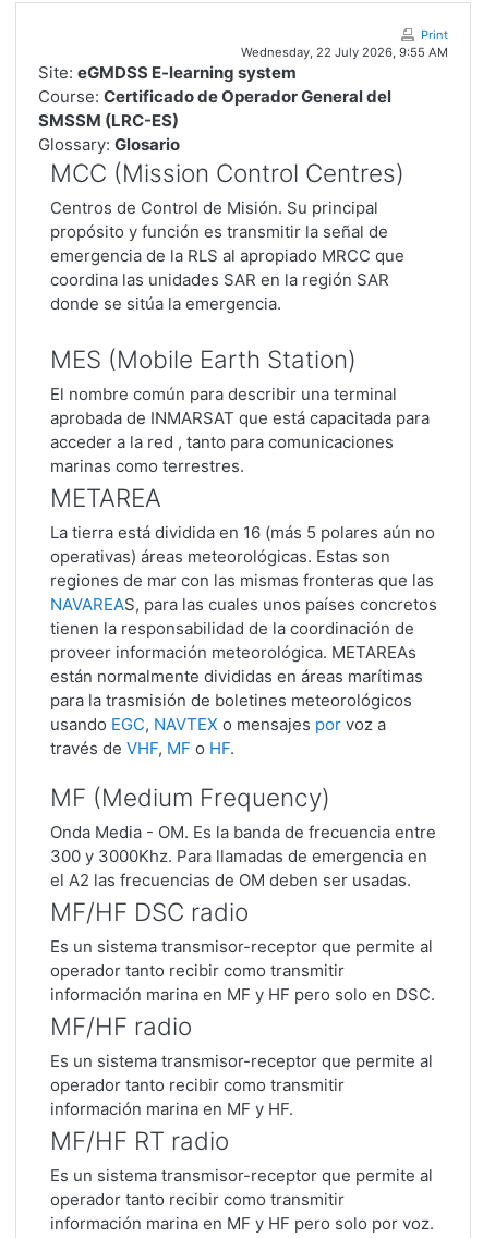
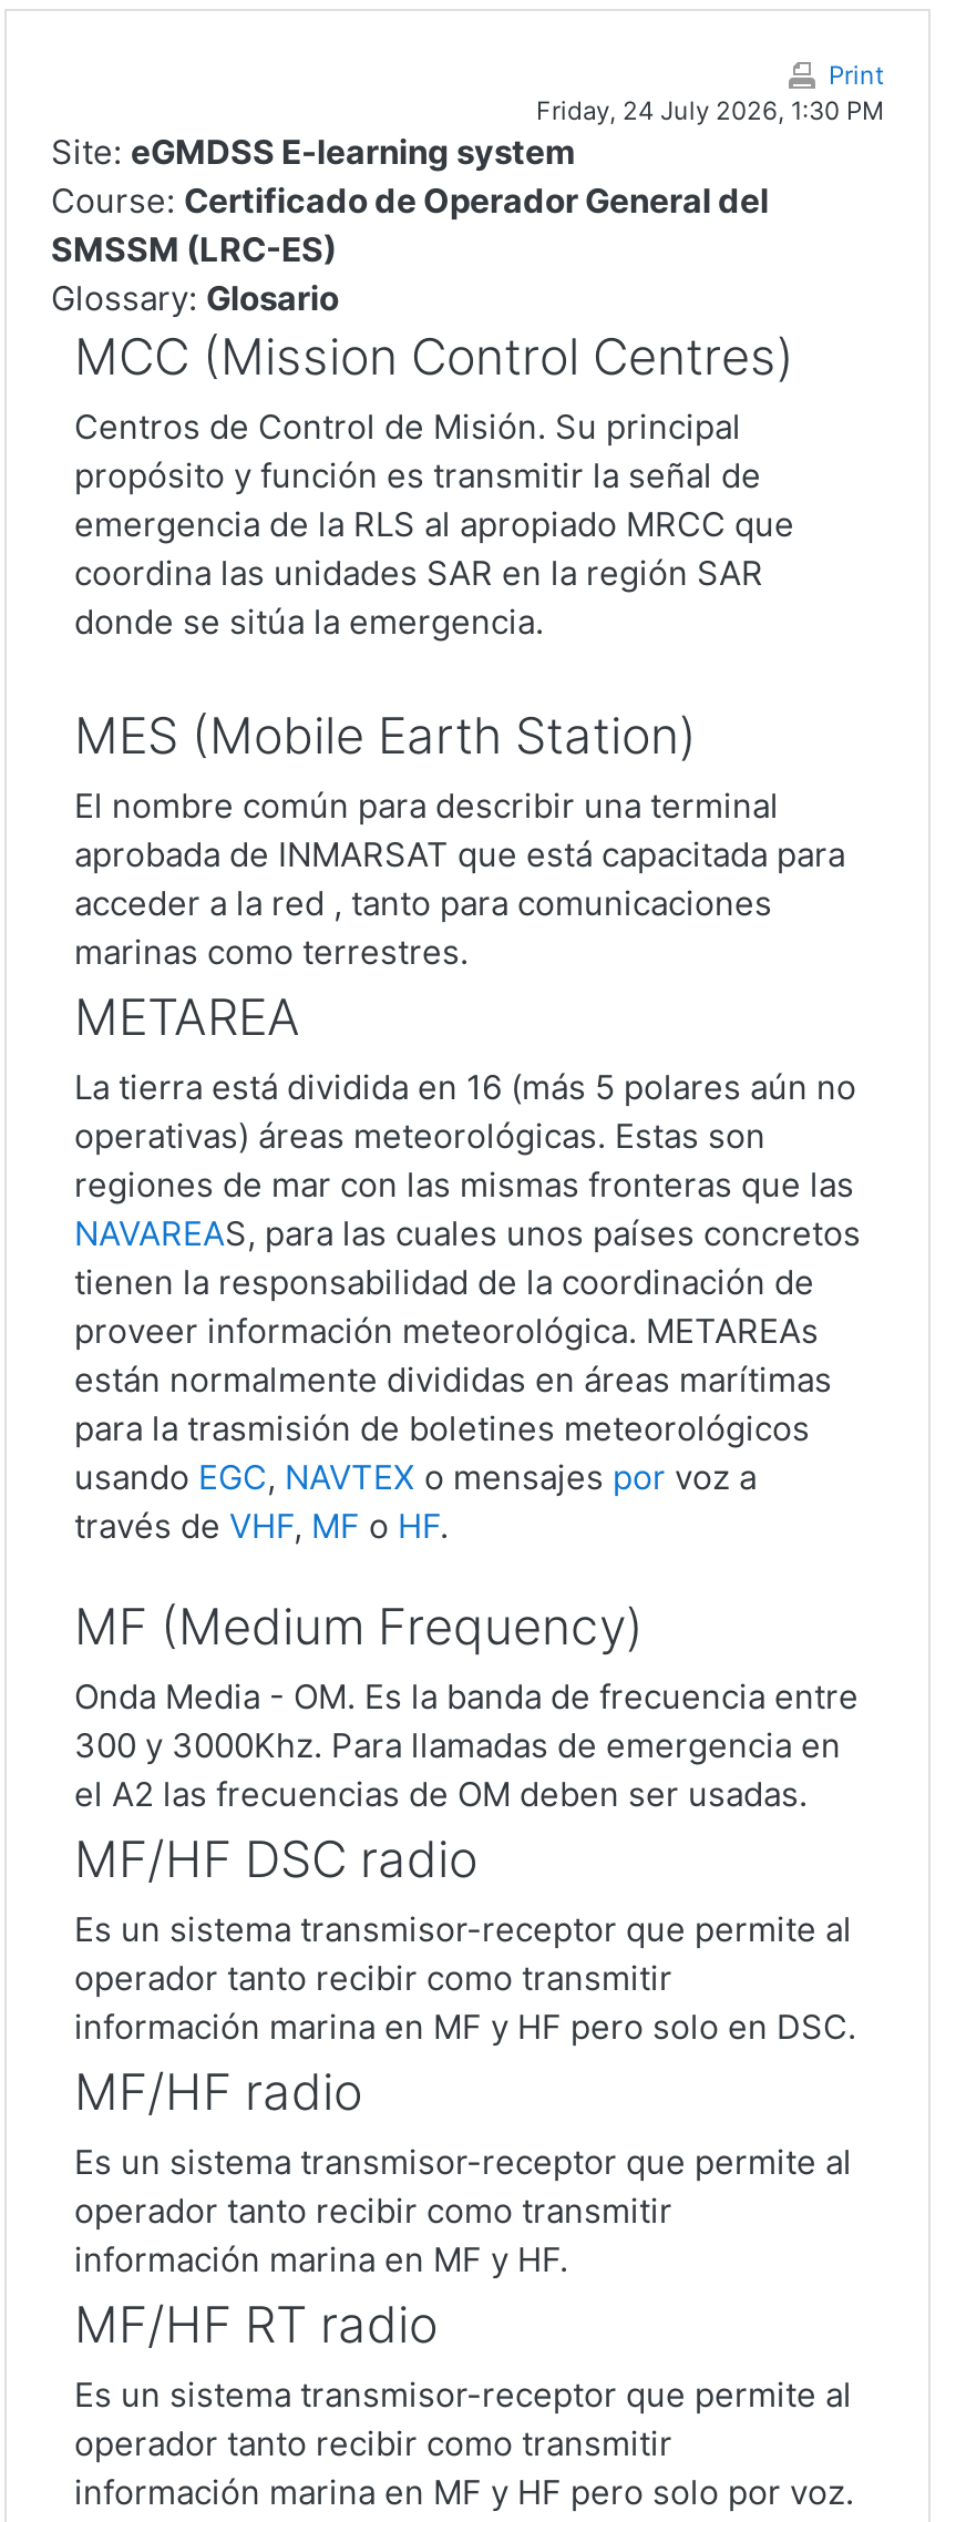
- Wednesday, 22 July 2026, 9:55 AM
+ Friday, 24 July 2026, 1:30 PM
